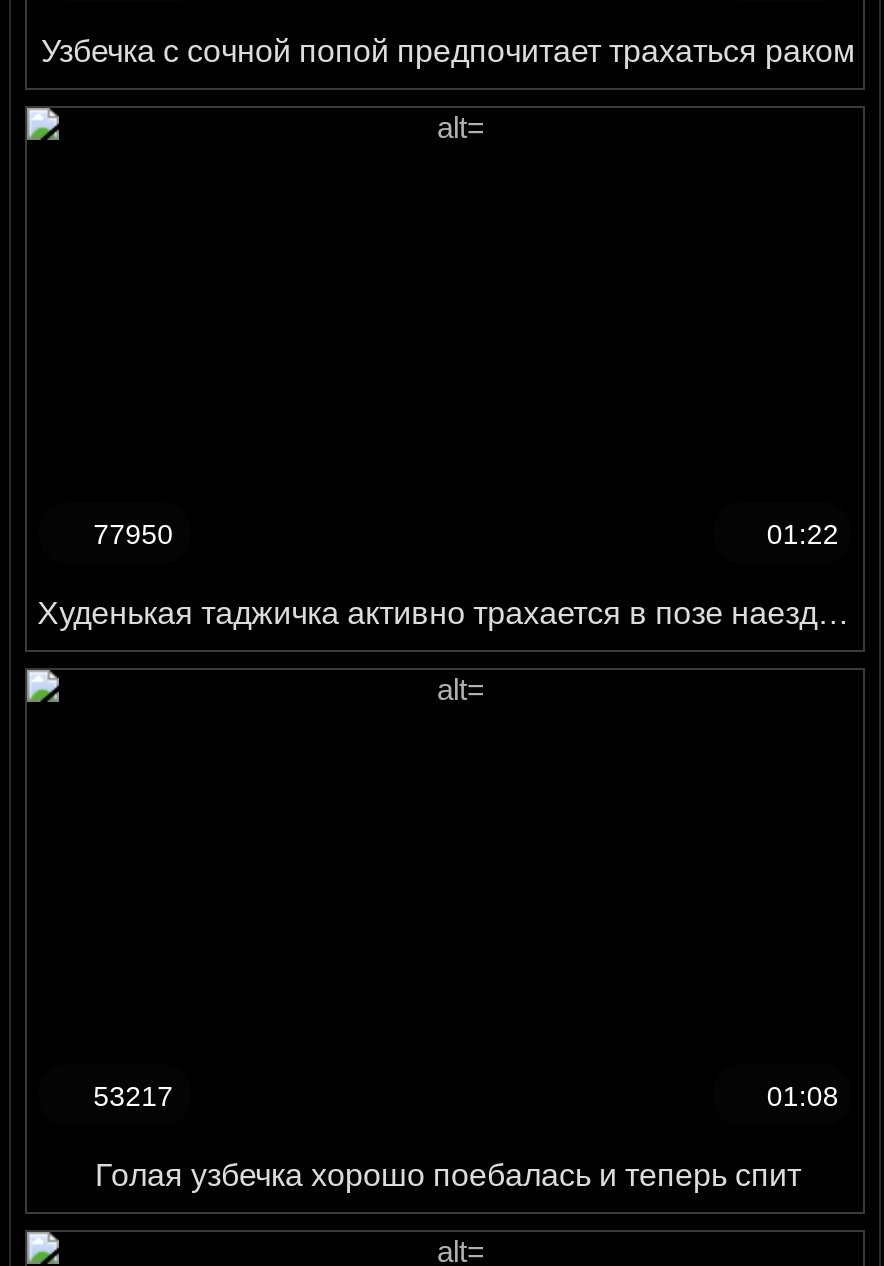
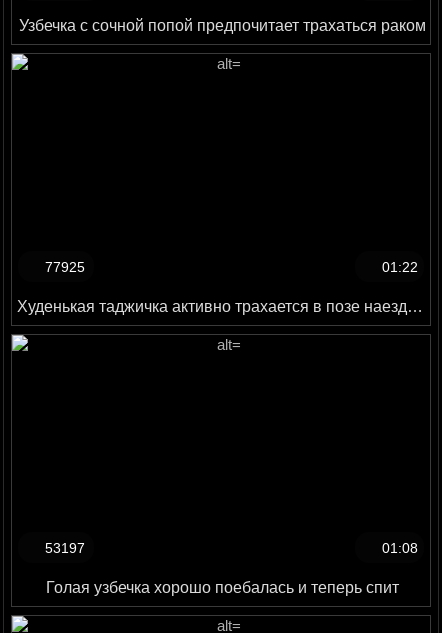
- 77950
+ 77925

- 53217
+ 53197
